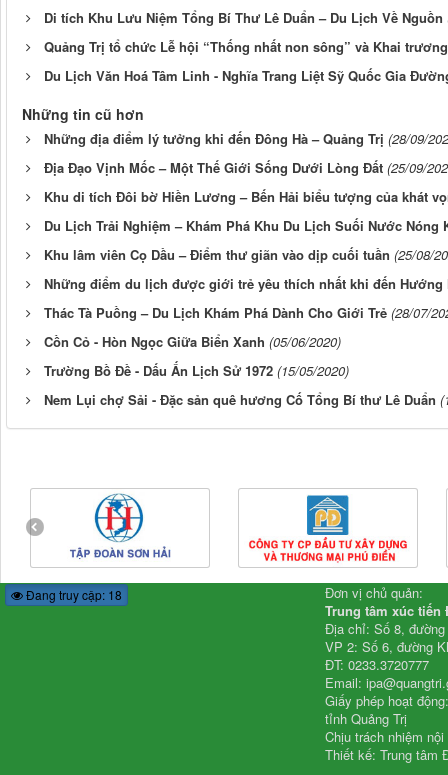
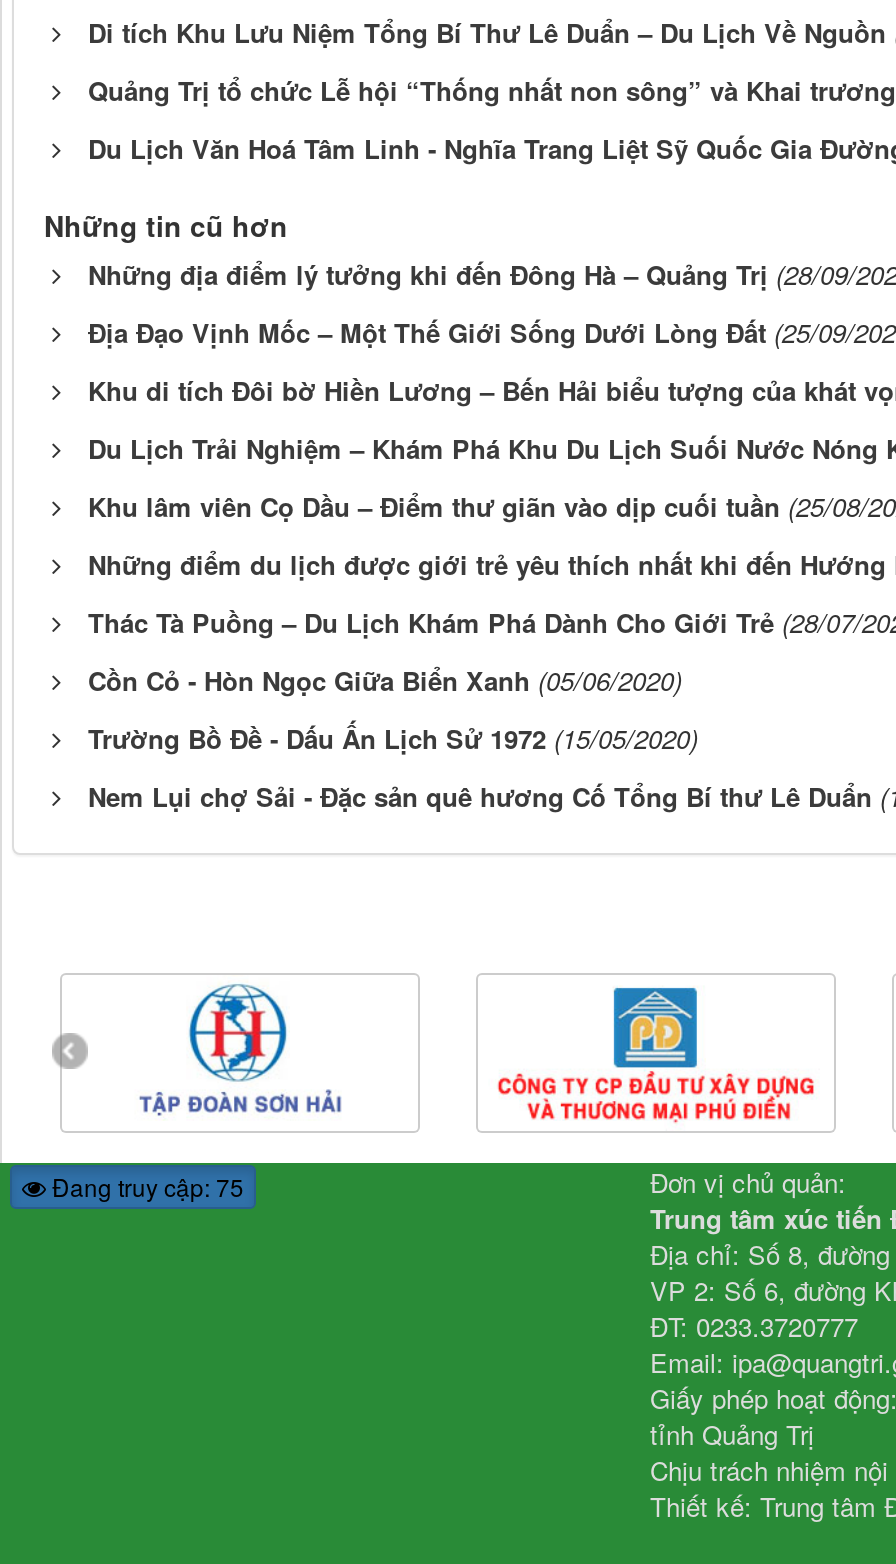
- Đang truy cập: 18
+ Đang truy cập: 75
